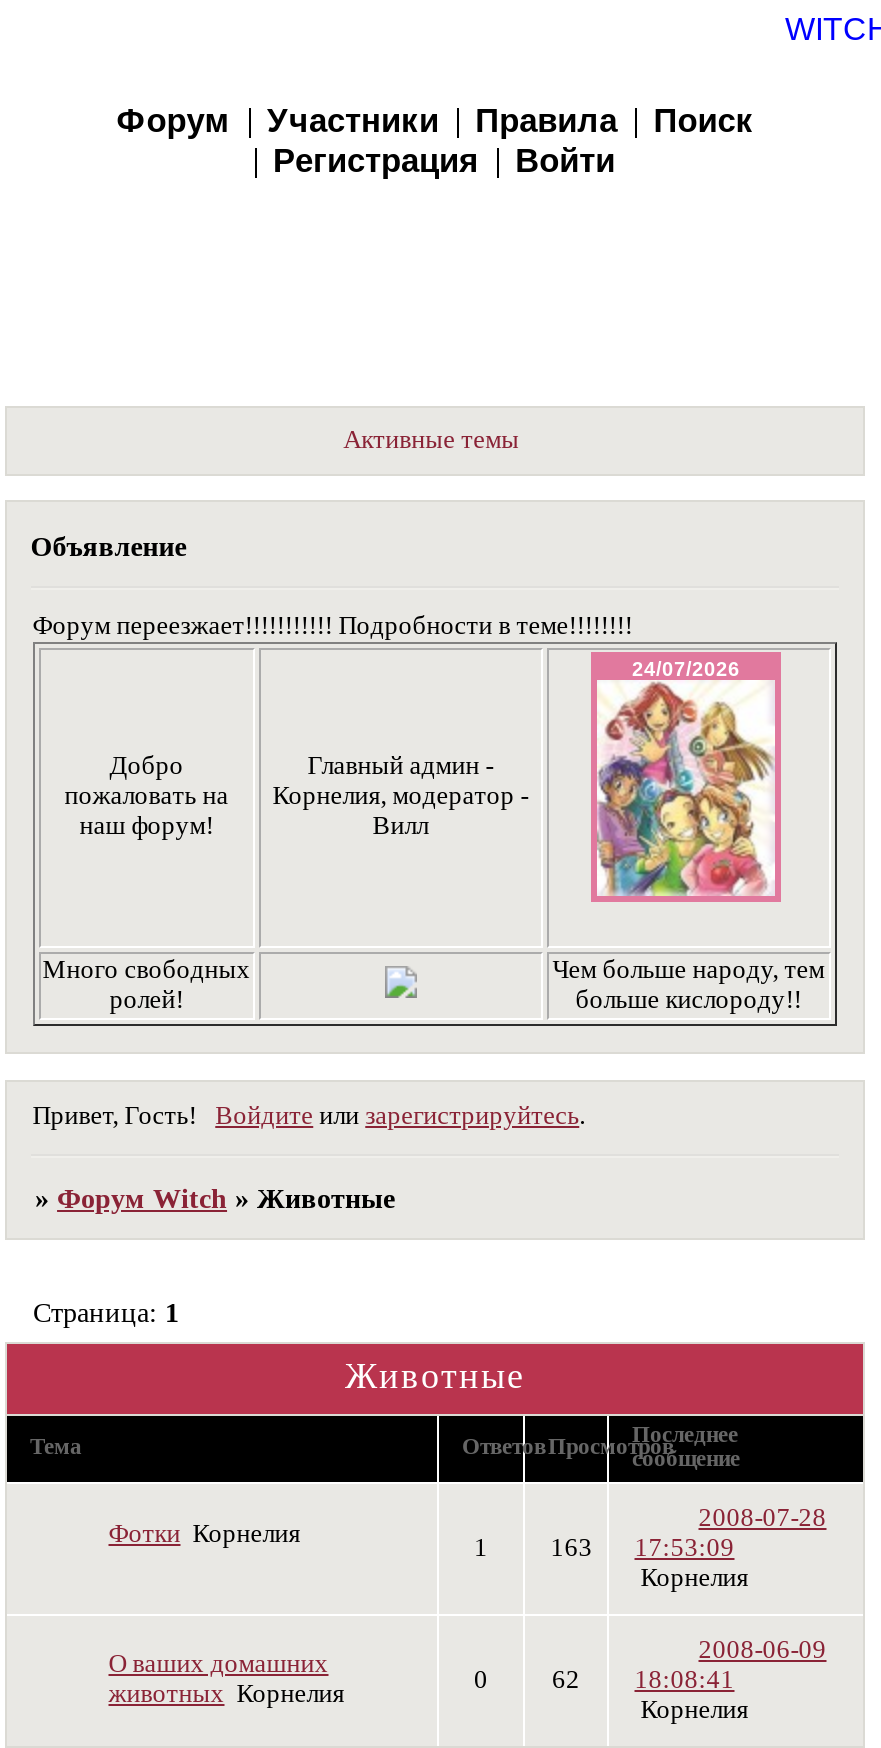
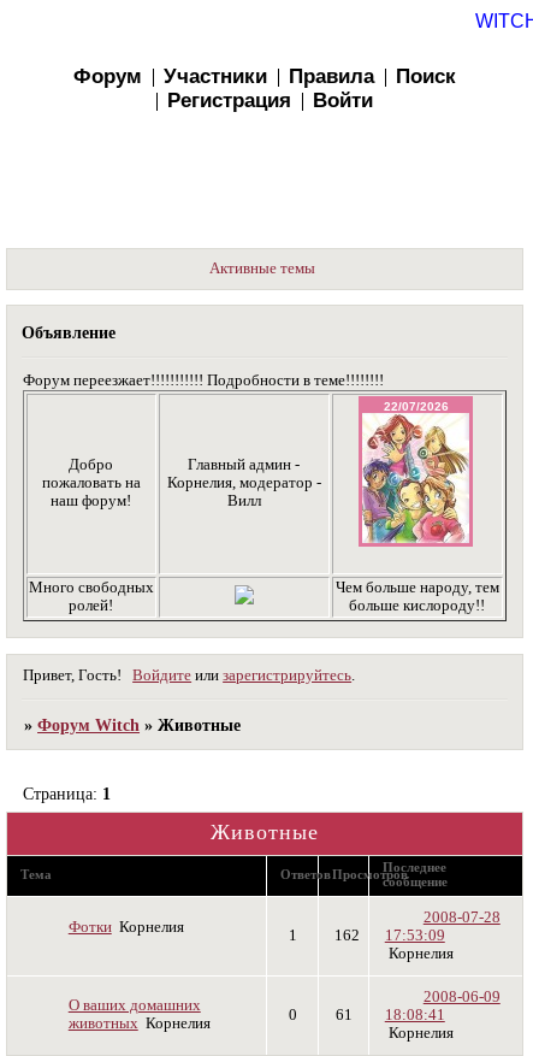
- 163 17:53:09
+ 162 17:53:09

- 62 18:08:41
+ 61 18:08:41
